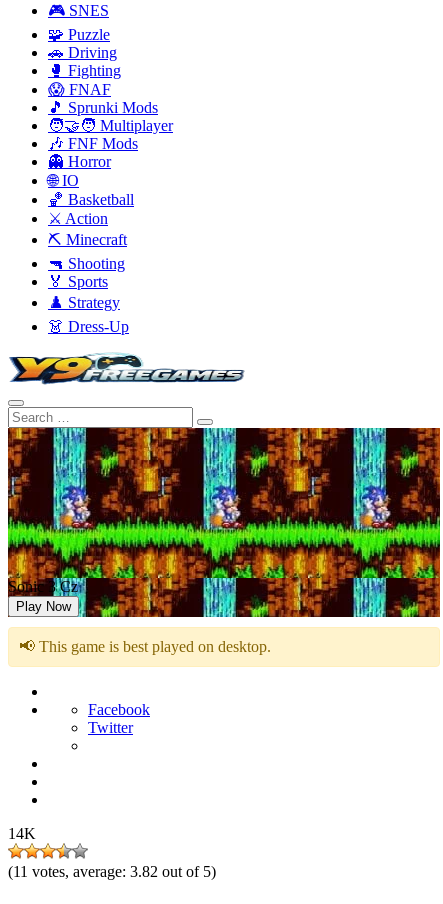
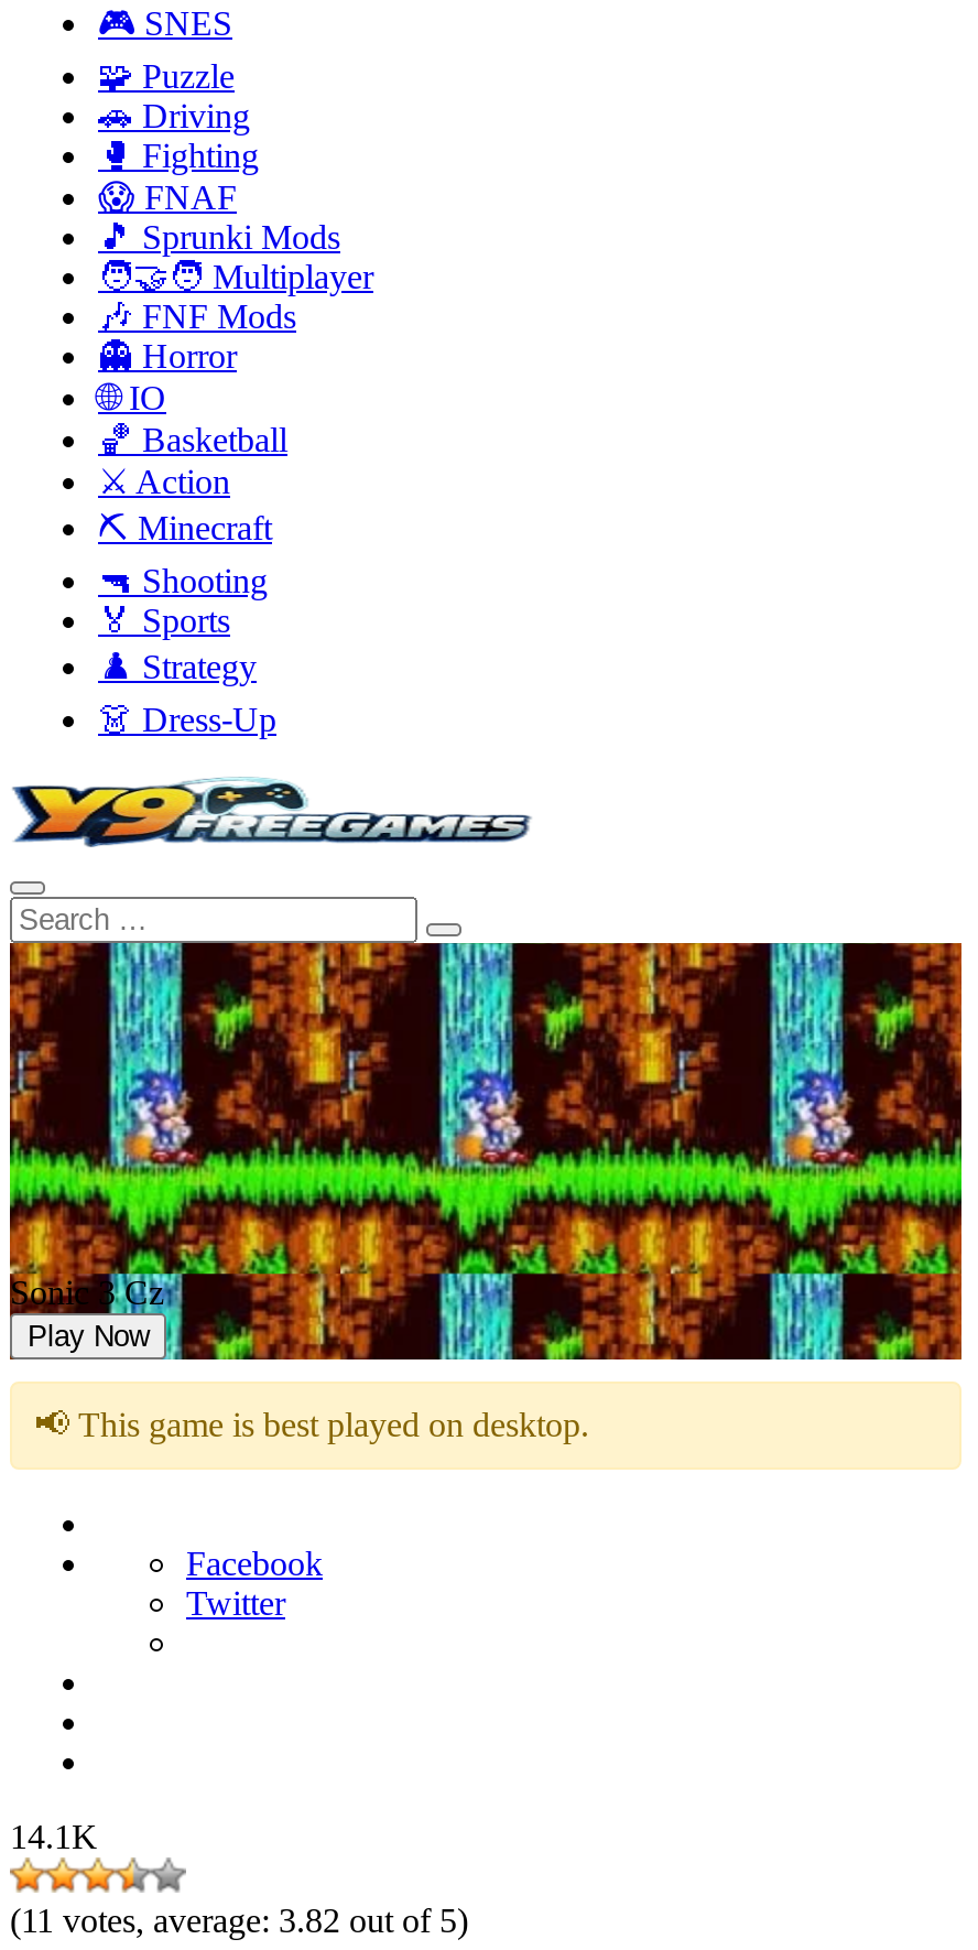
- 14K
+ 14.1K
